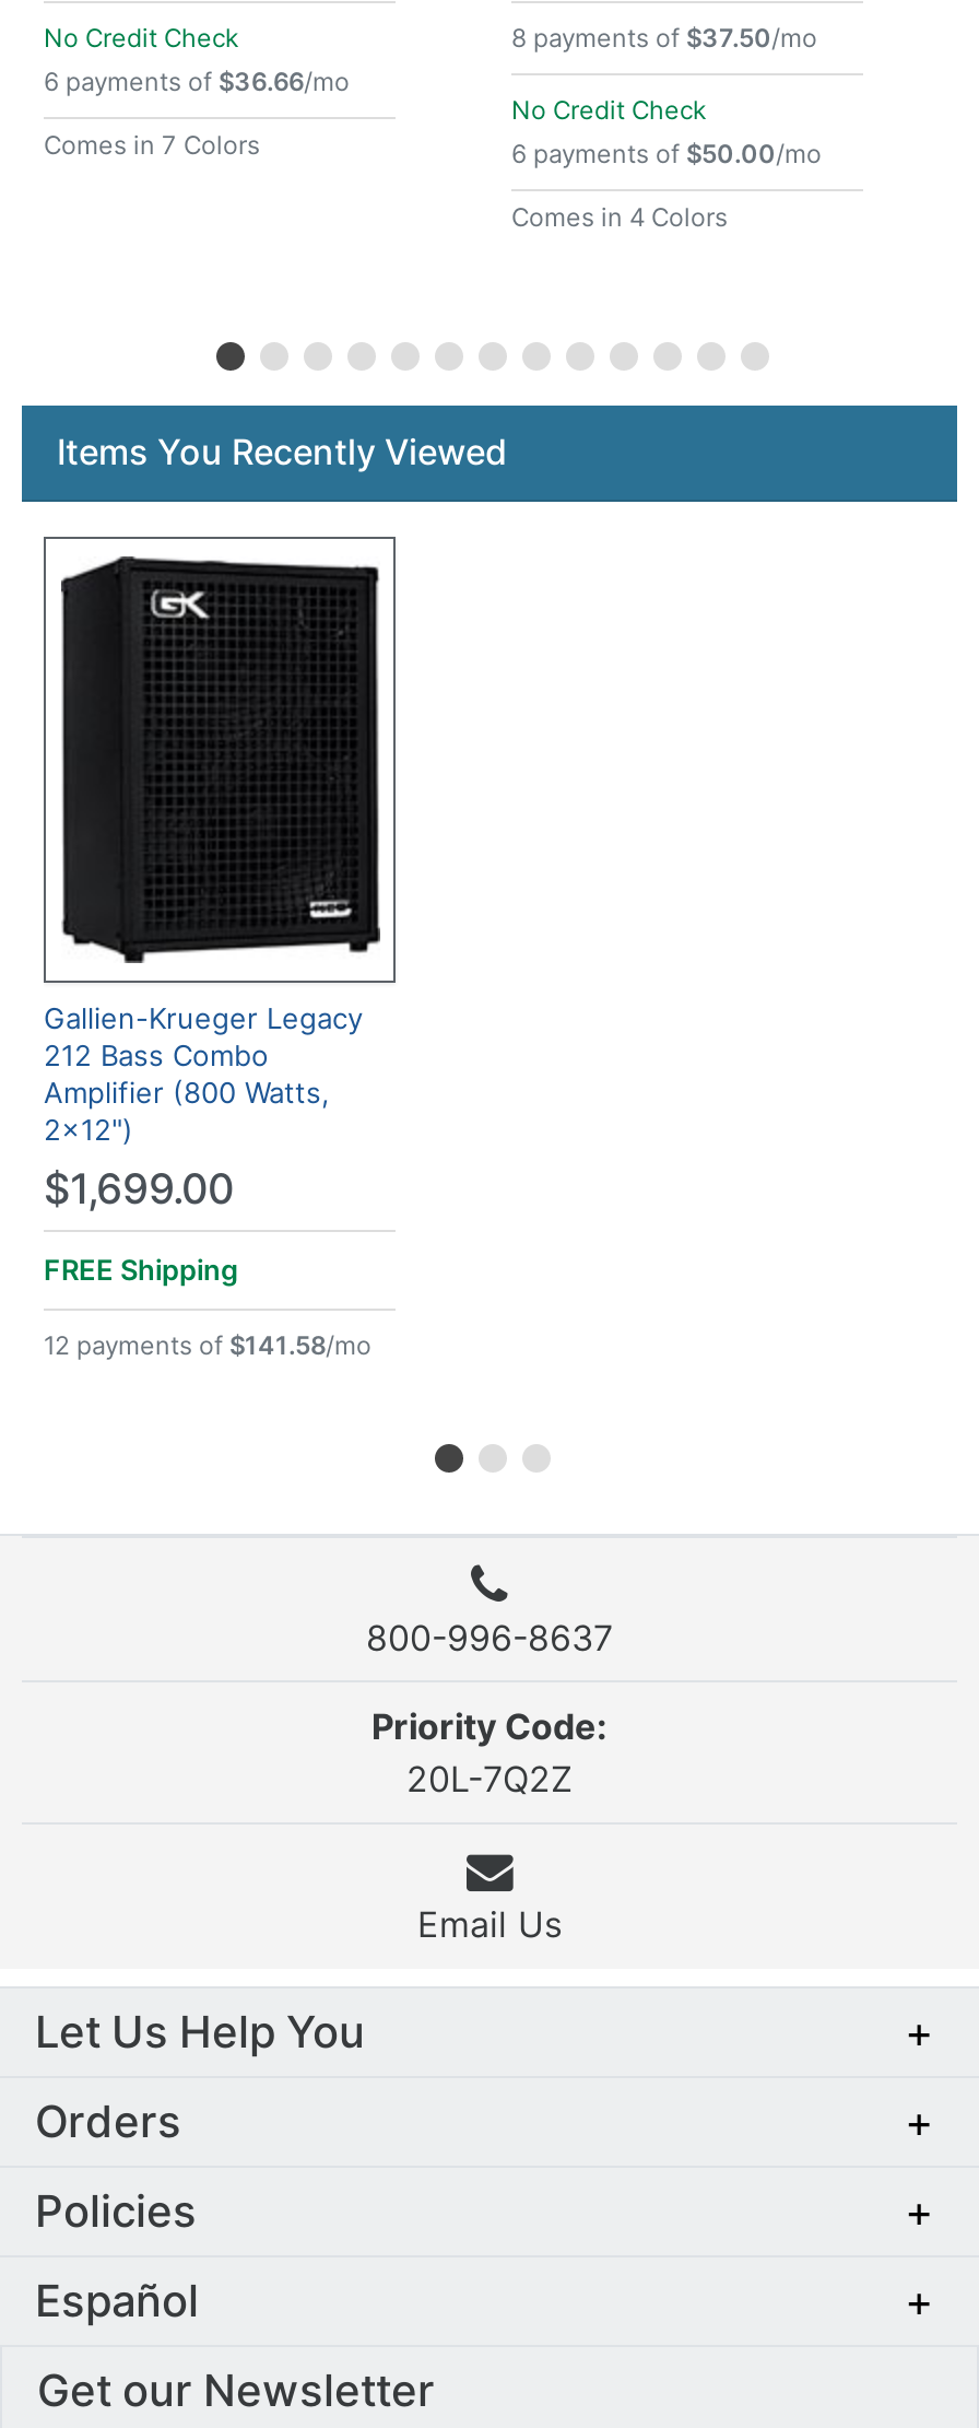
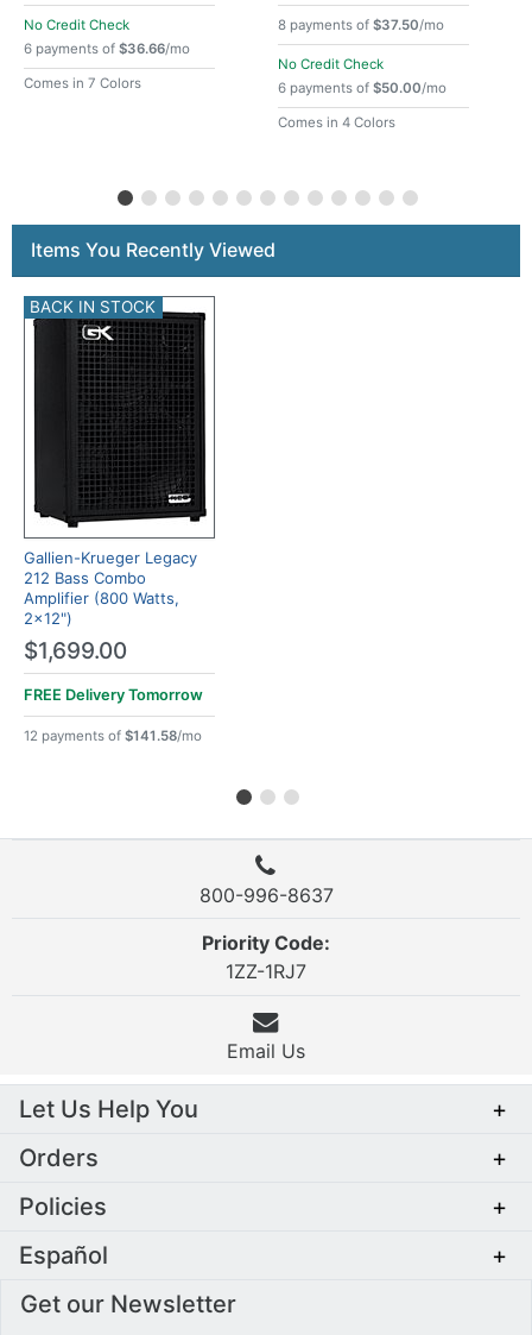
+ BACK IN STOCK

- FREE Shipping
+ FREE Delivery Tomorrow

- 20L-7Q2Z
+ 1ZZ-1RJ7
